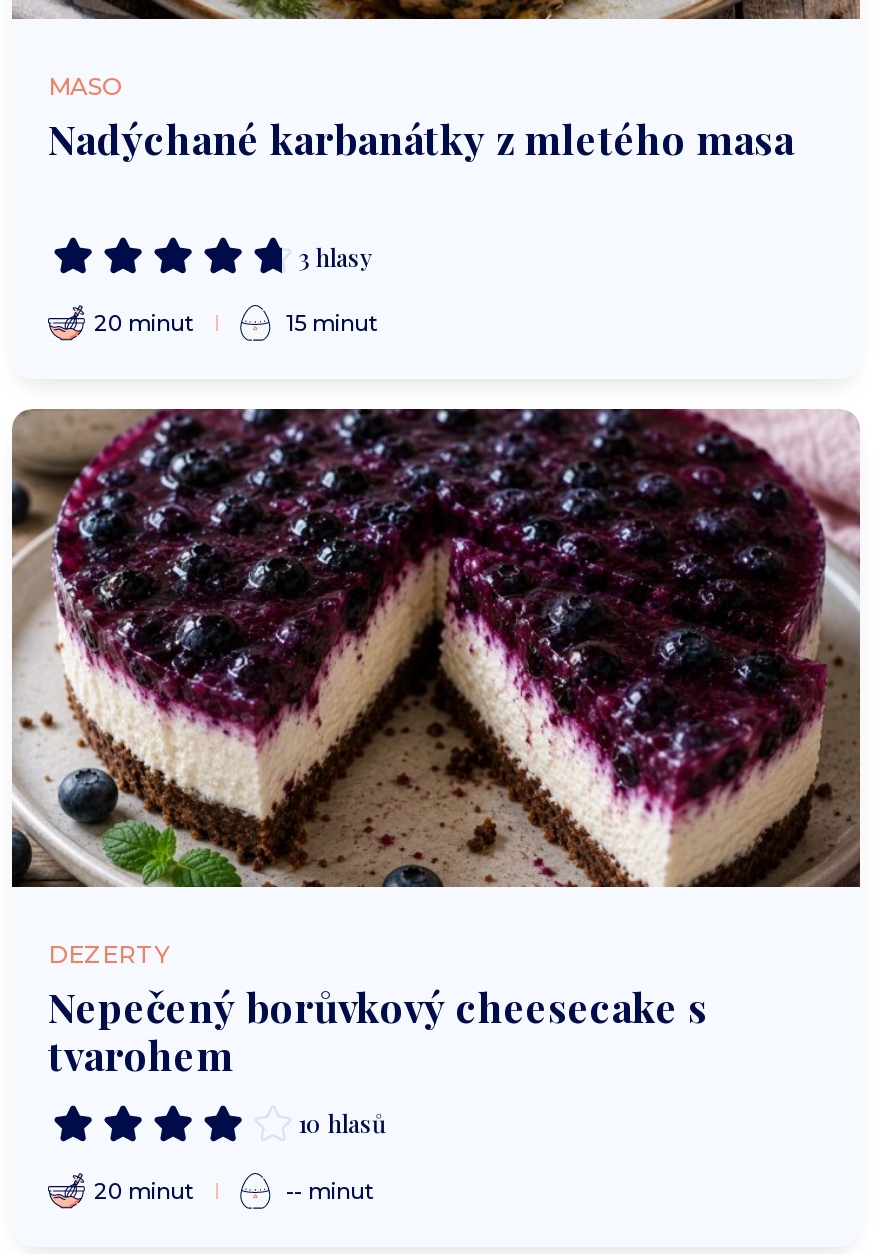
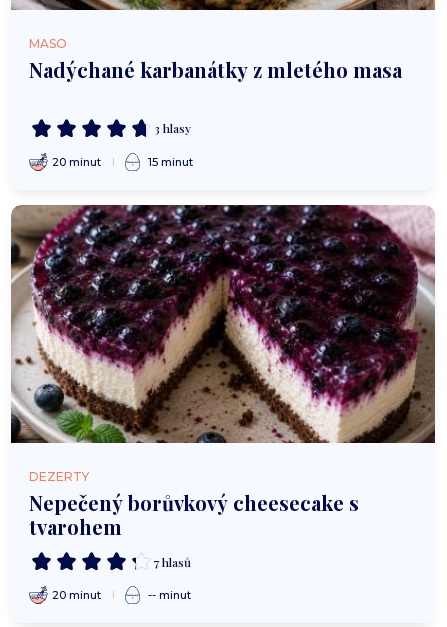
- 10 hlasů
+ 7 hlasů
